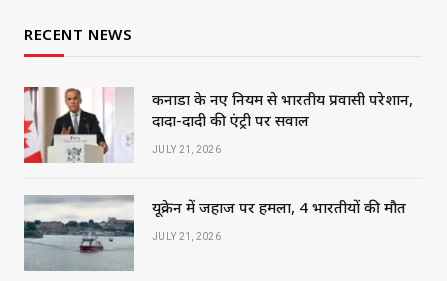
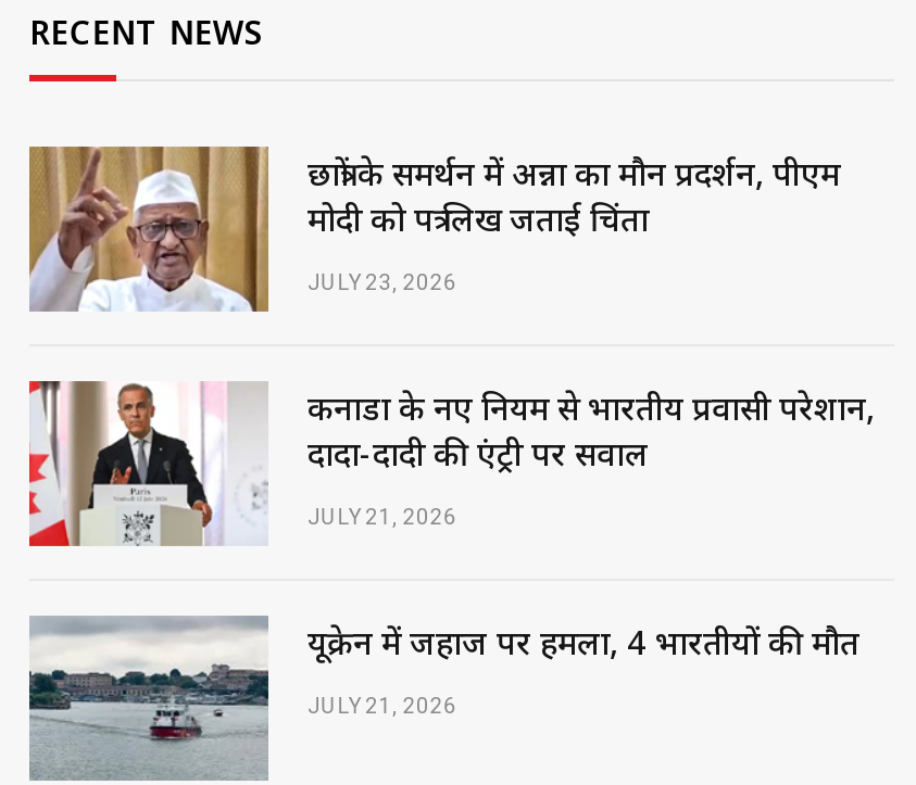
+ [image]
+ छात्रों के समर्थन में अन्ना का मौन प्रदर्शन, पीएम
+ मोदी को पत्र लिख जताई चिंता
+ JULY 23, 2026
